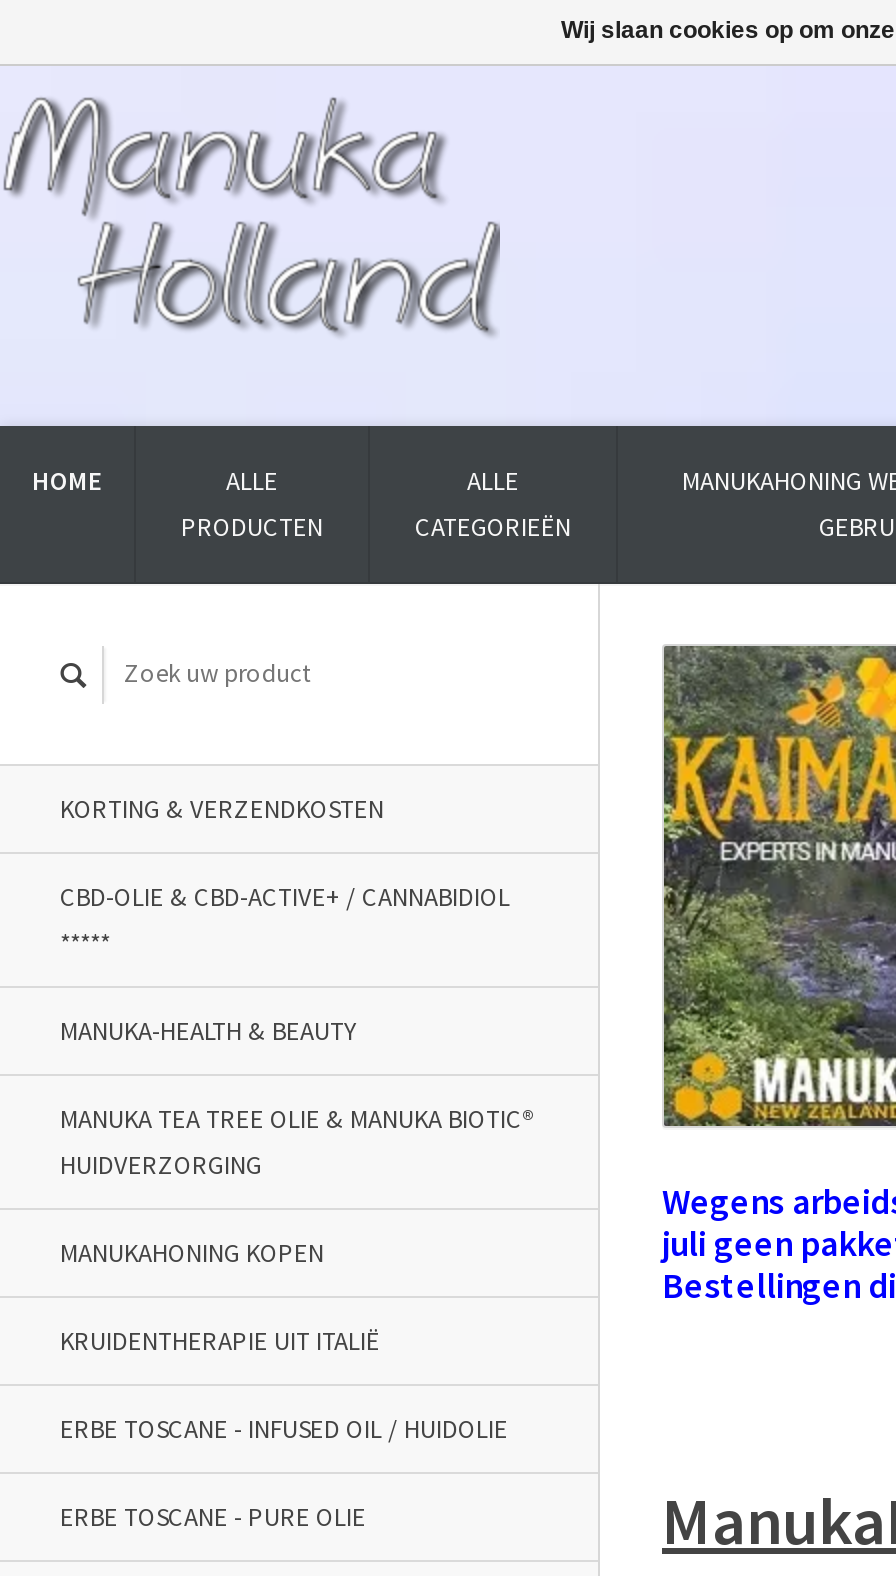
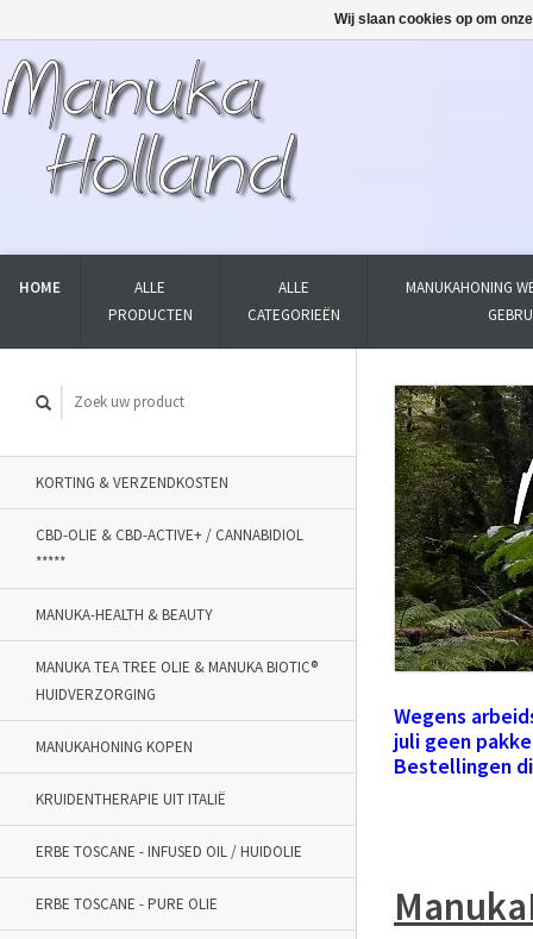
- [image]
+ [image]
